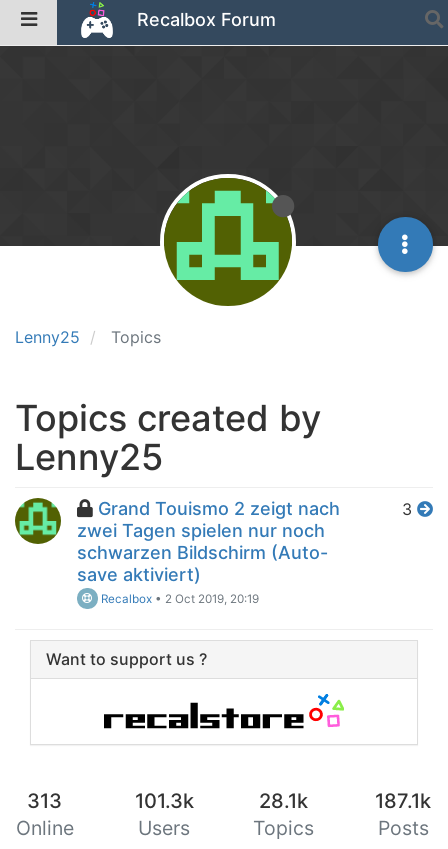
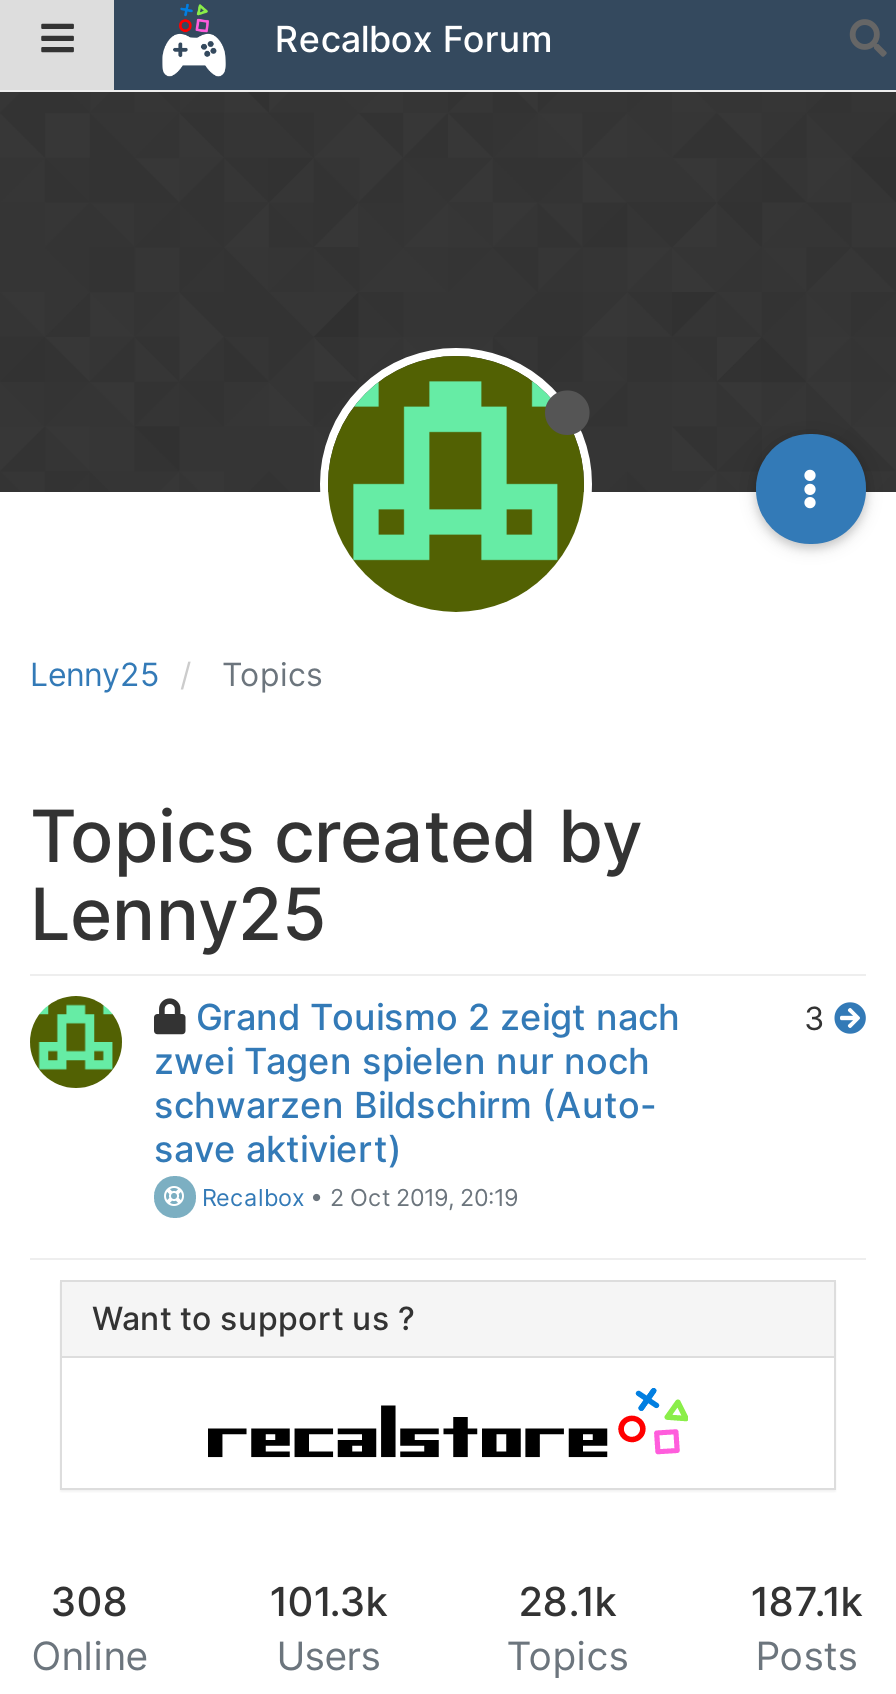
- 313
+ 308
